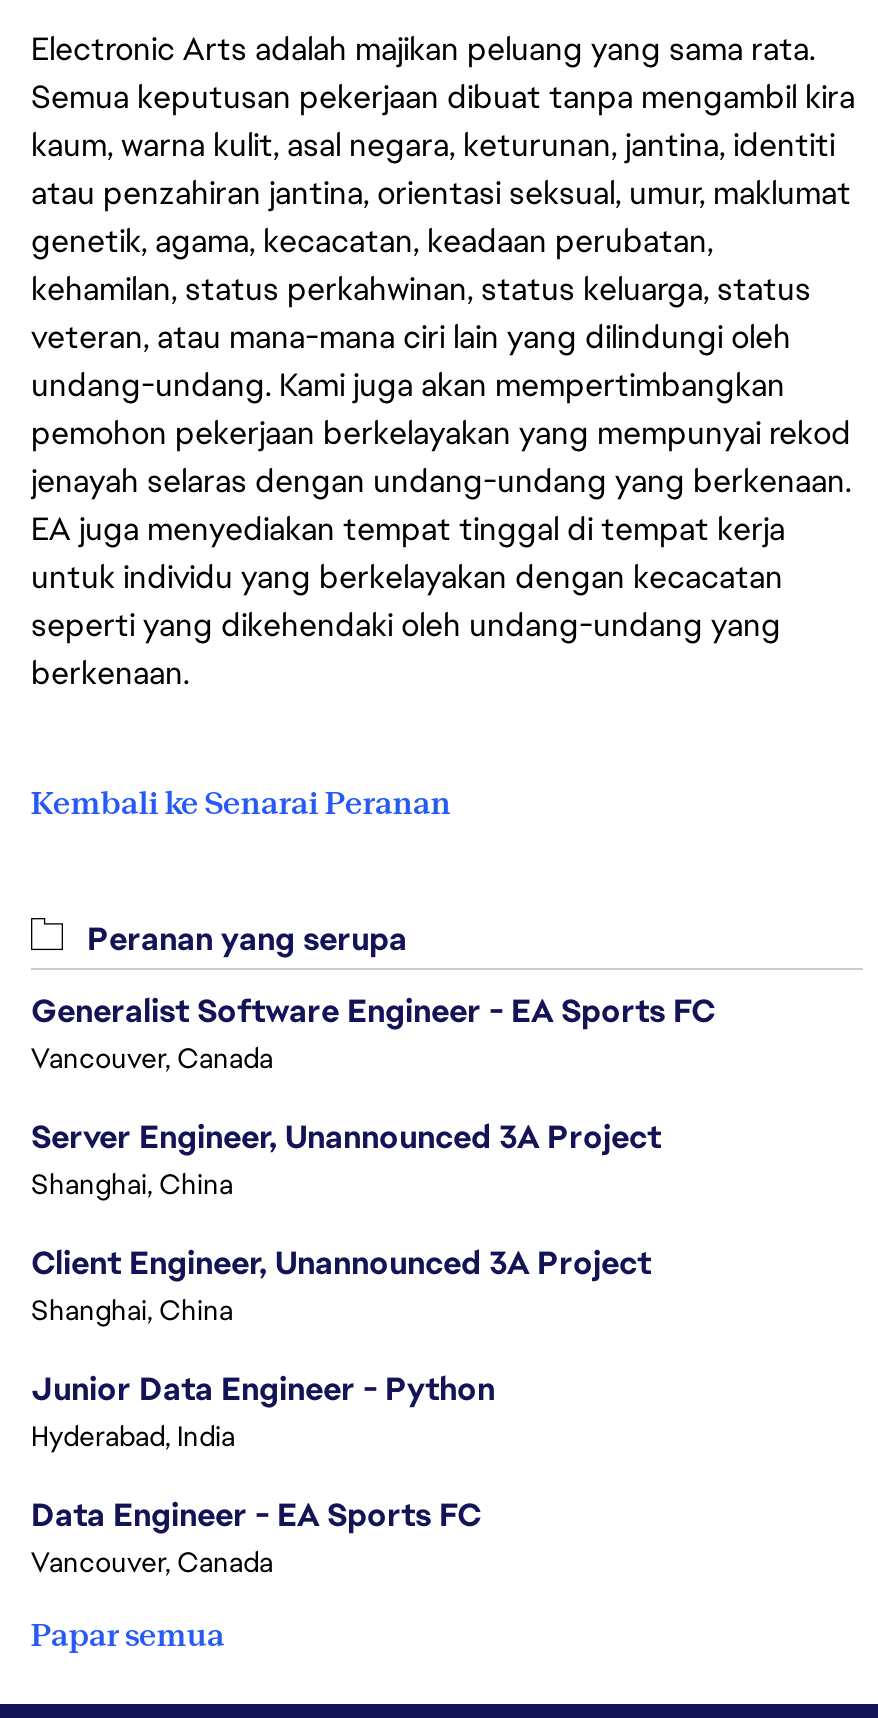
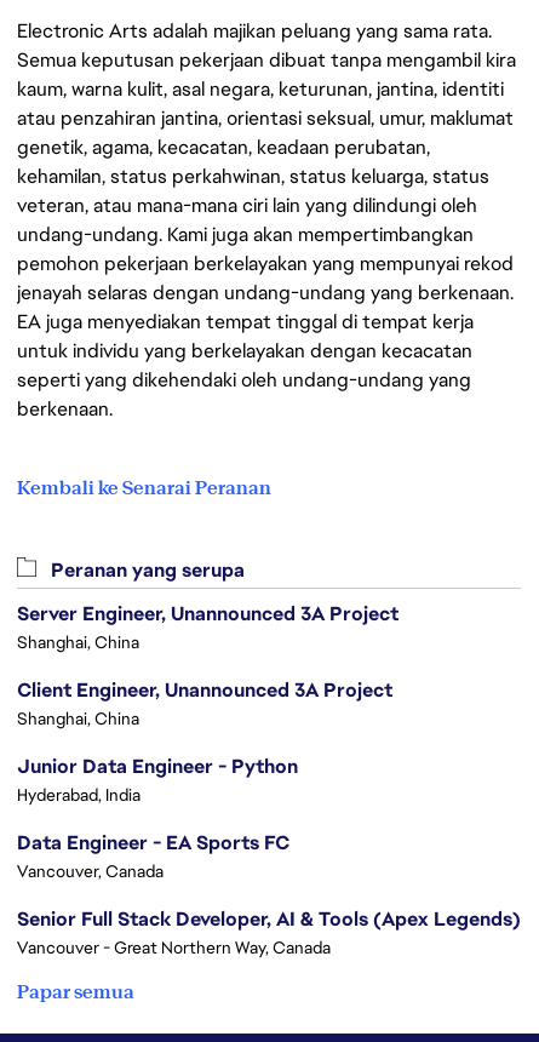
- Generalist Software Engineer - EA Sports FC
- Vancouver, Canada

moved up: Server Engineer, Unannounced 3A Project | Shanghai, China | Client Engineer, Unannounced 3A Project | Shanghai, China | Junior Data Engineer - Python | Hyderabad, India | Data Engineer - EA Sports FC | Vancouver, Canada

+ Senior Full Stack Developer, AI & Tools (Apex Legends)
+ Vancouver - Great Northern Way, Canada
